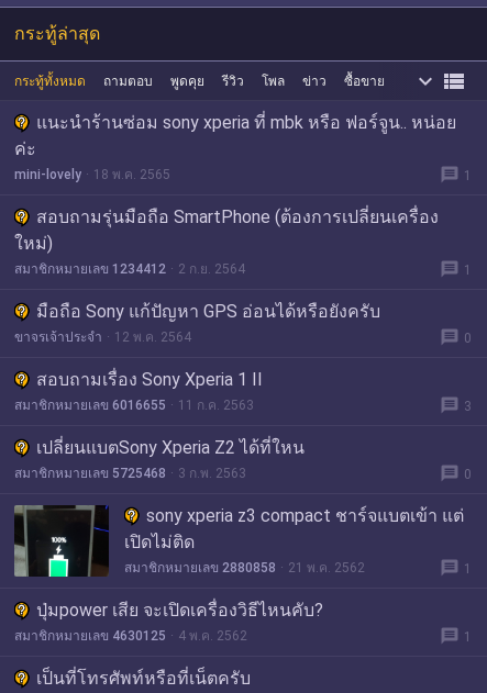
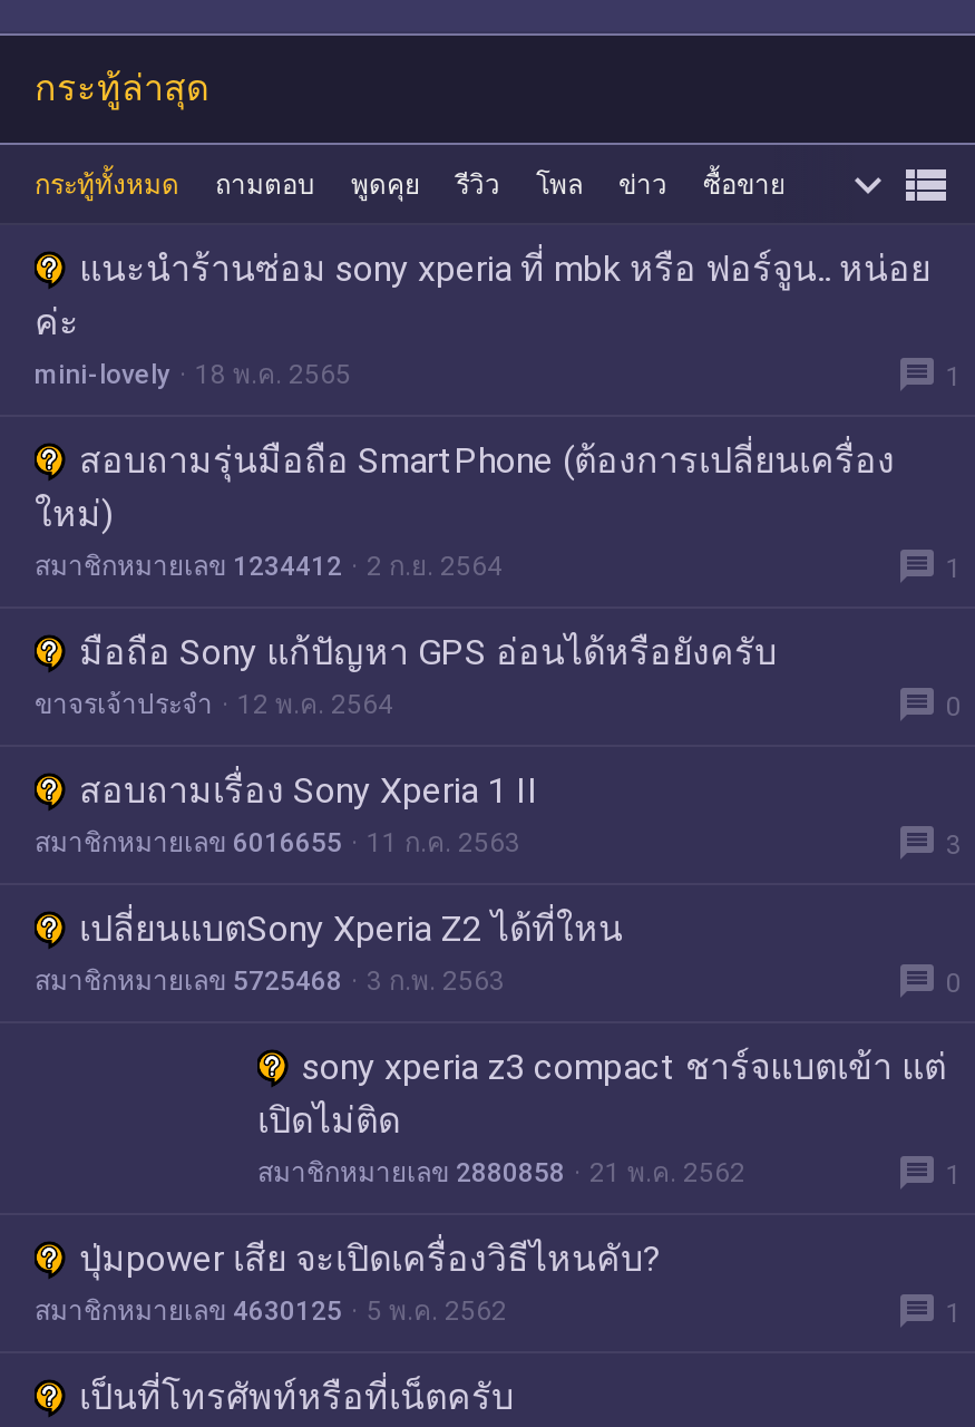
- [image]

- สมาชิกหมายเลข 4630125 4 พ.ค. 2562
+ สมาชิกหมายเลข 4630125 5 พ.ค. 2562
